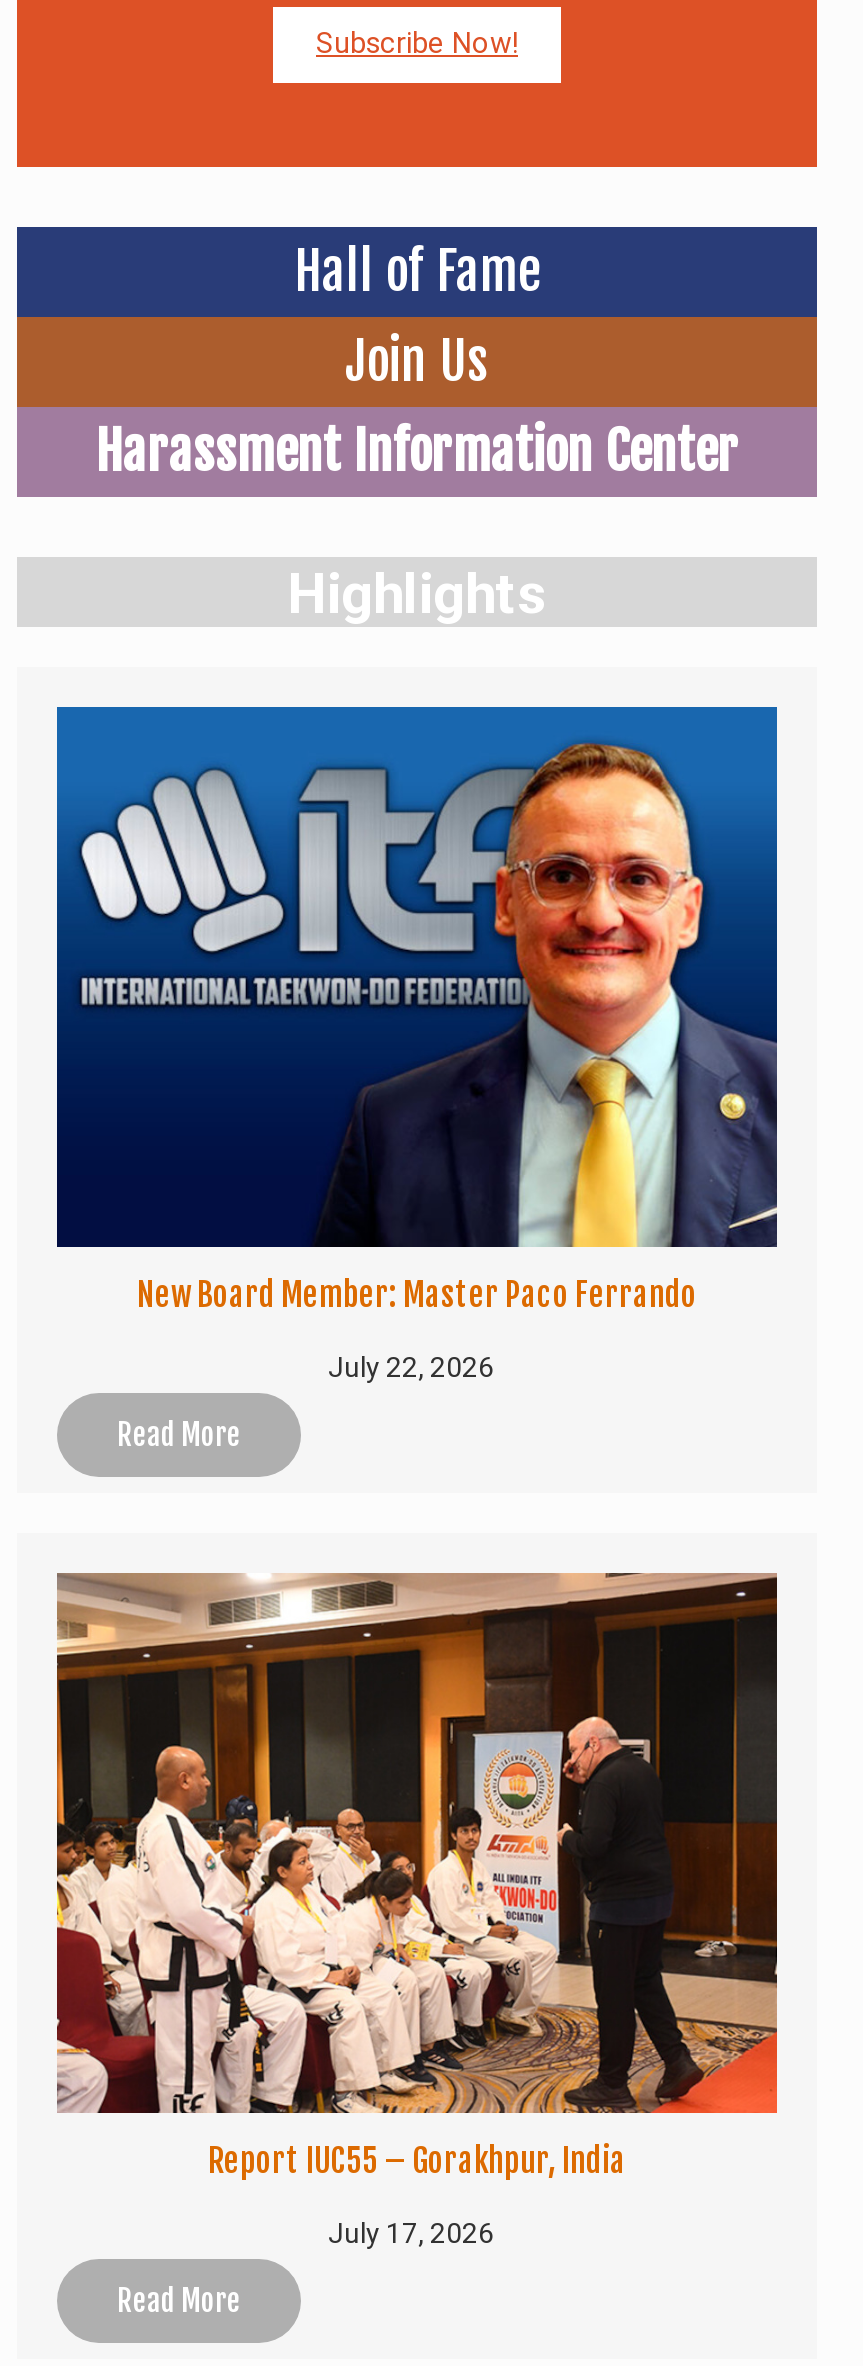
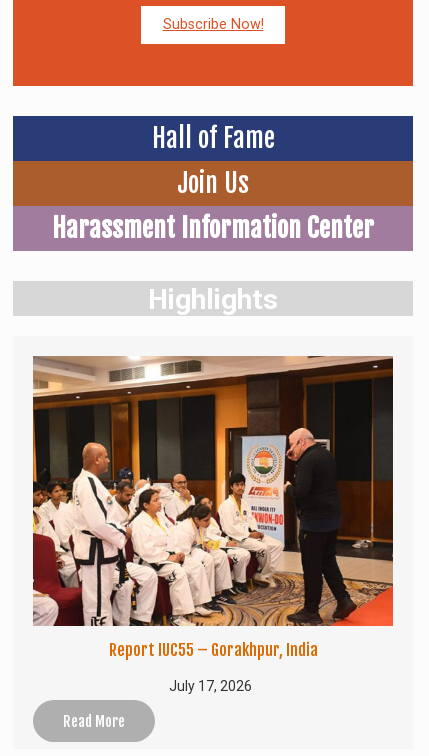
- [image]
- New Board Member: Master Paco Ferrando
- July 22, 2026
- Read More
